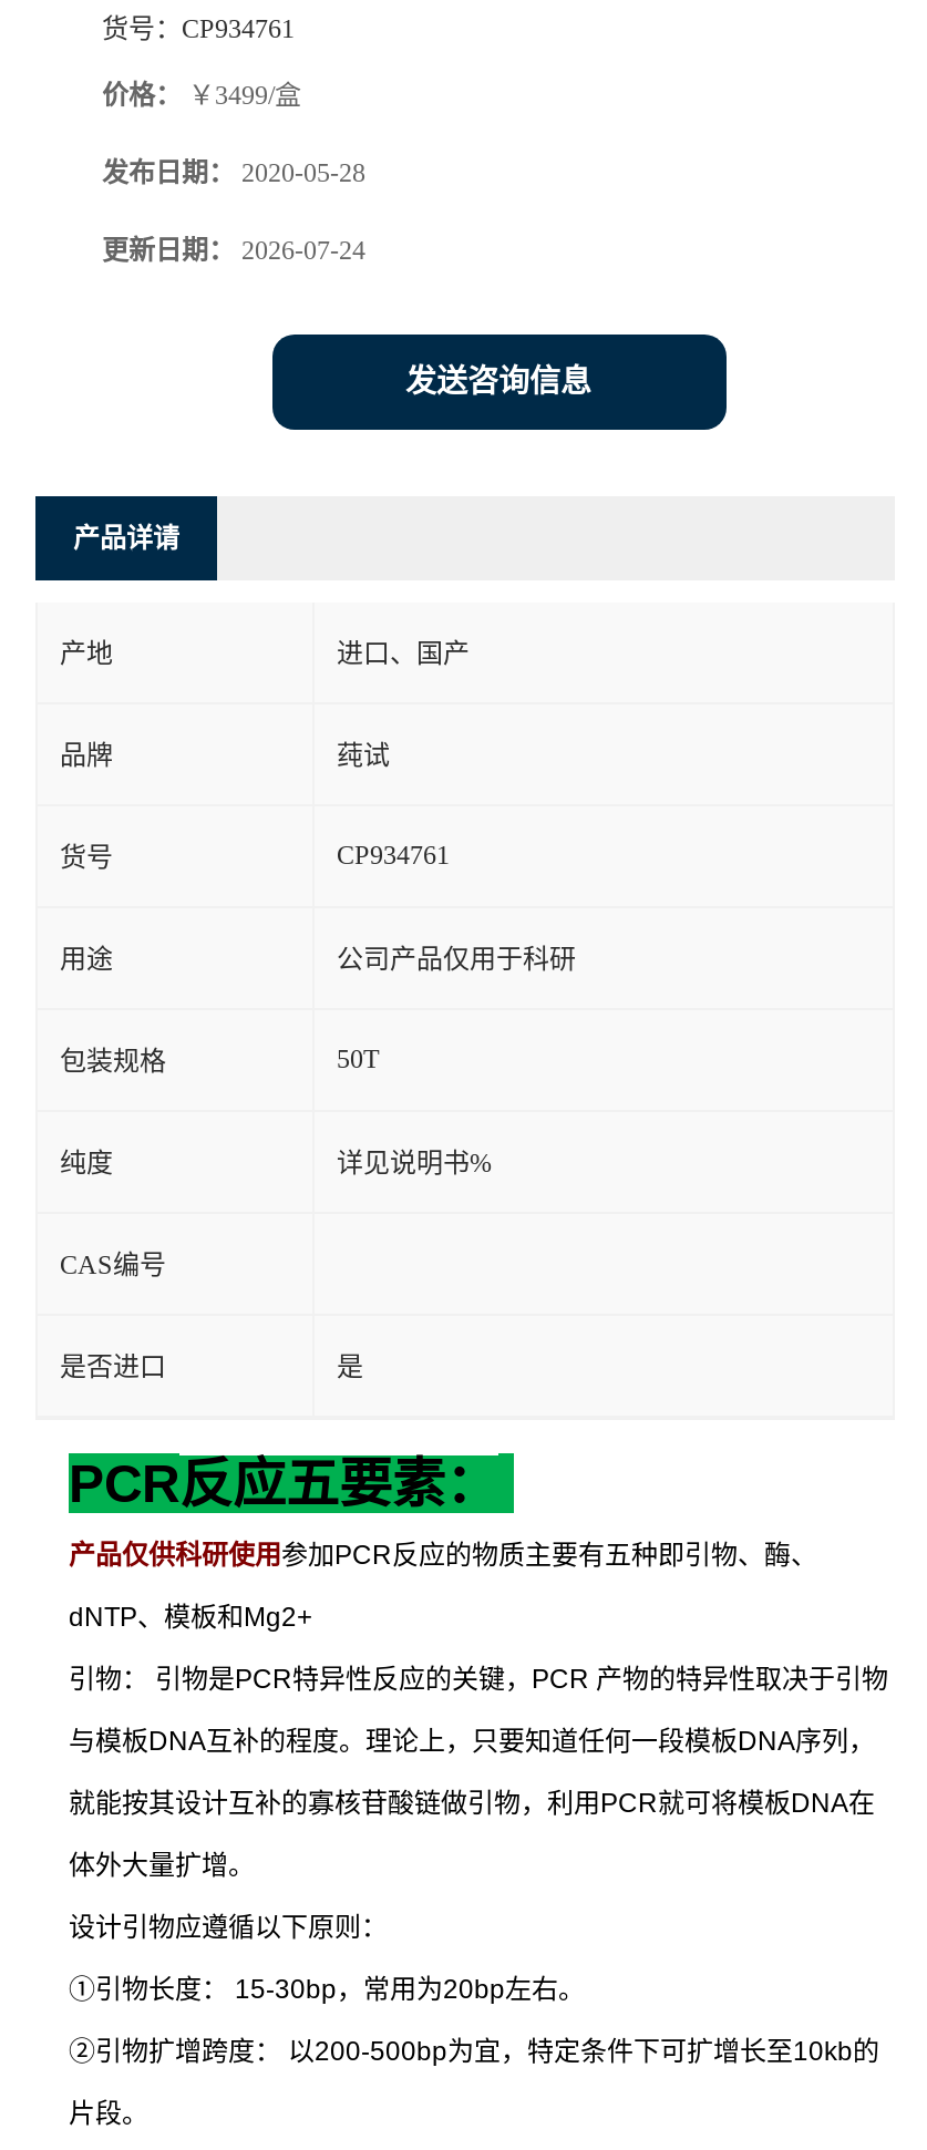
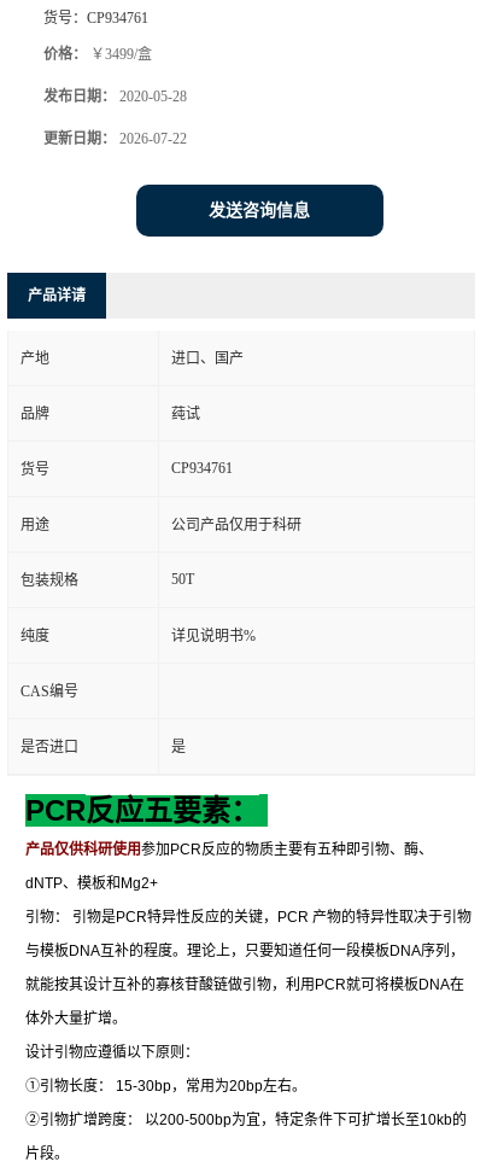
- 更新日期：2026-07-24
+ 更新日期：2026-07-22
